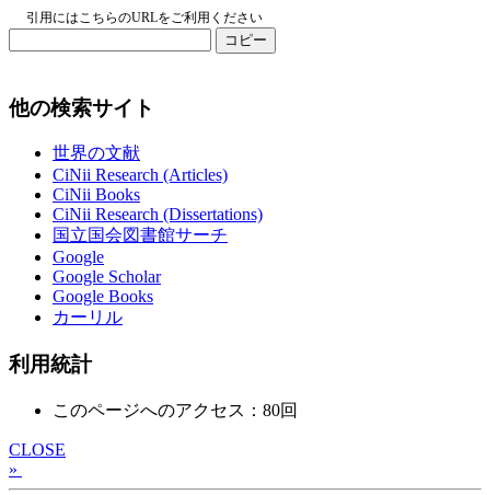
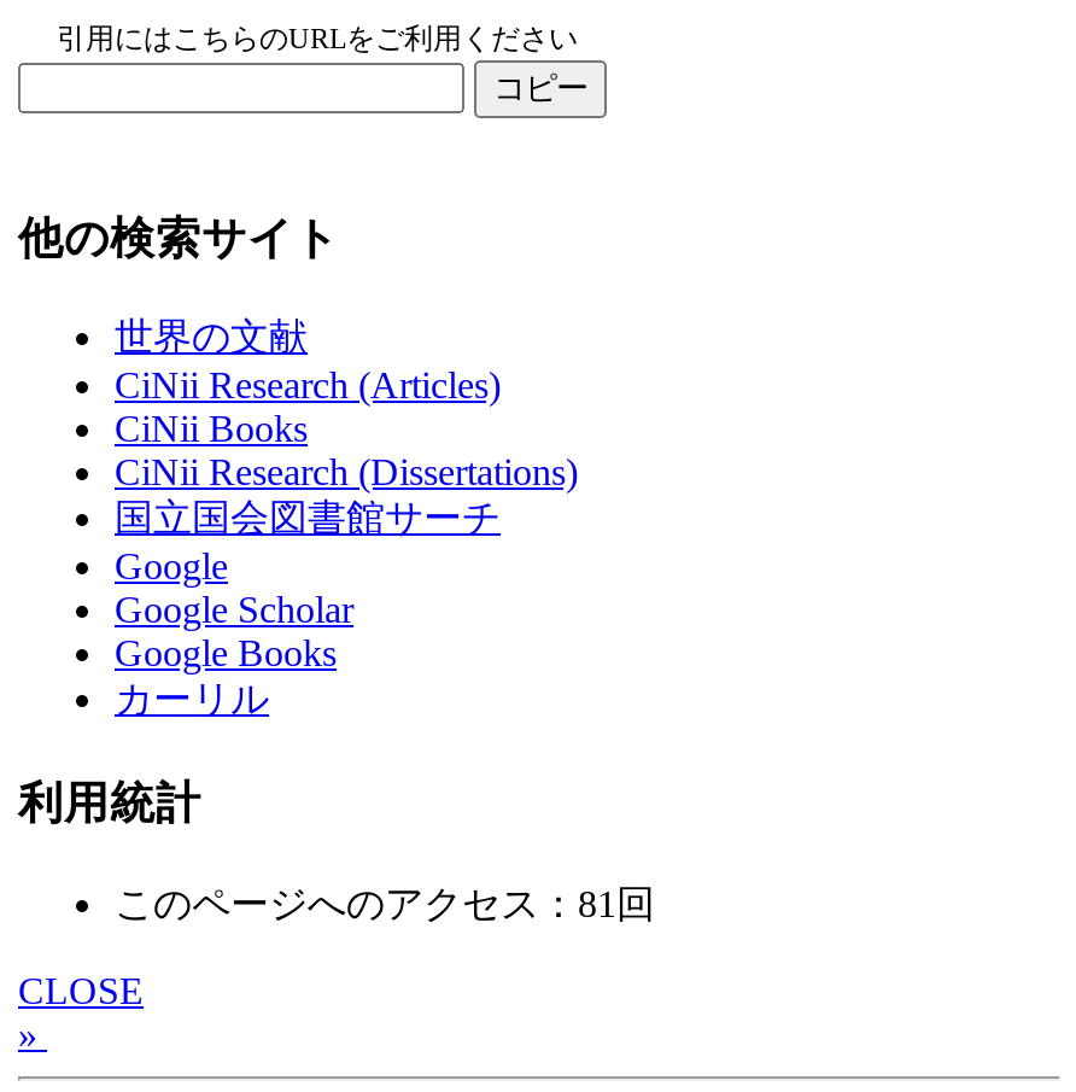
- このページへのアクセス：80回
+ このページへのアクセス：81回
